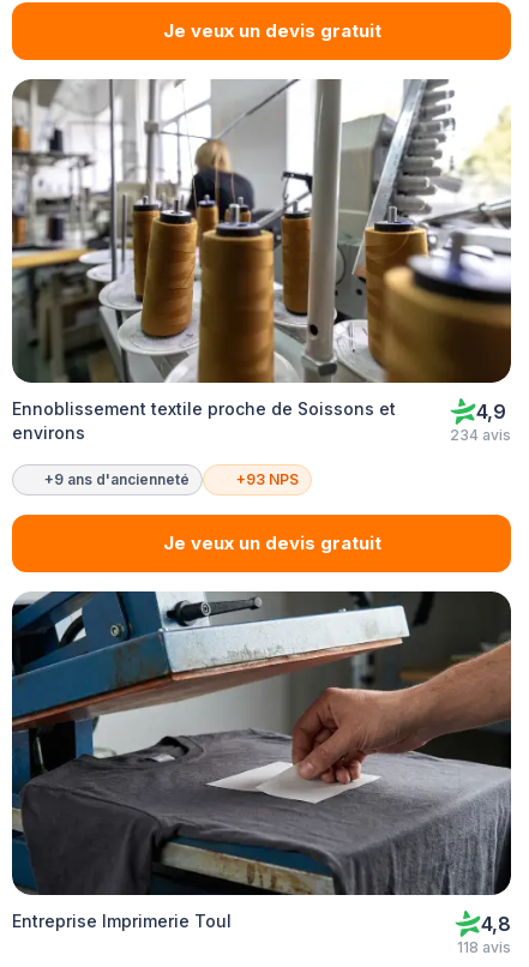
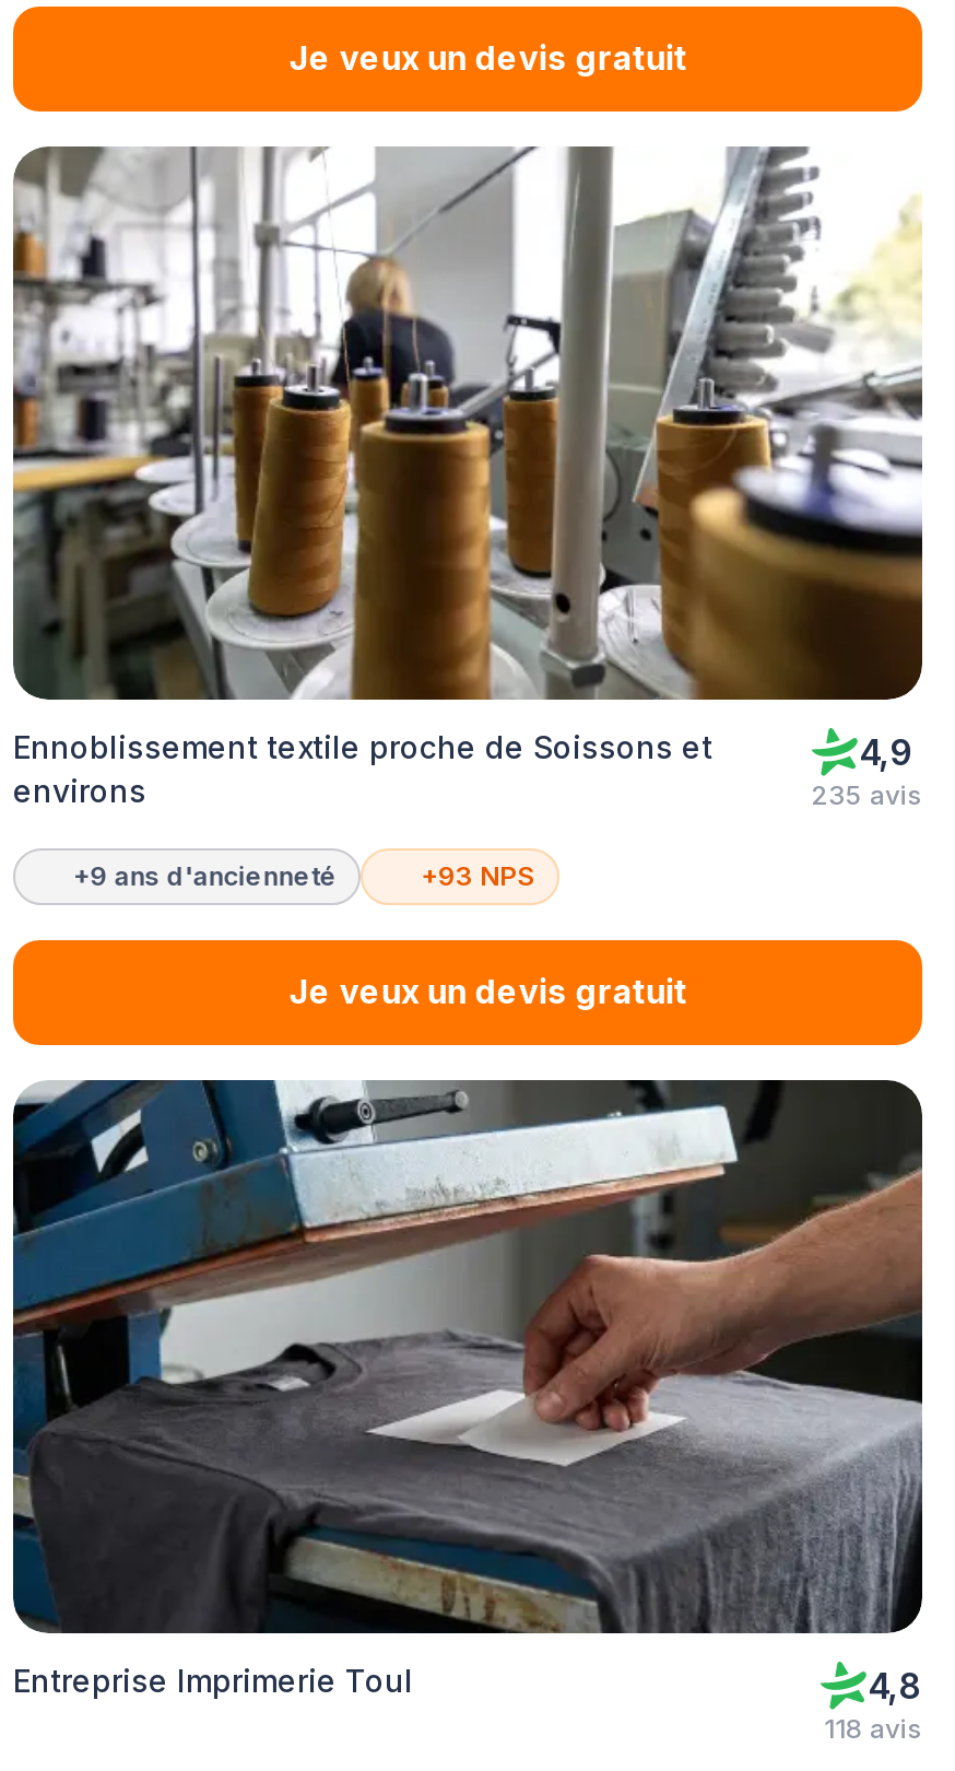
- 234 avis
+ 235 avis
